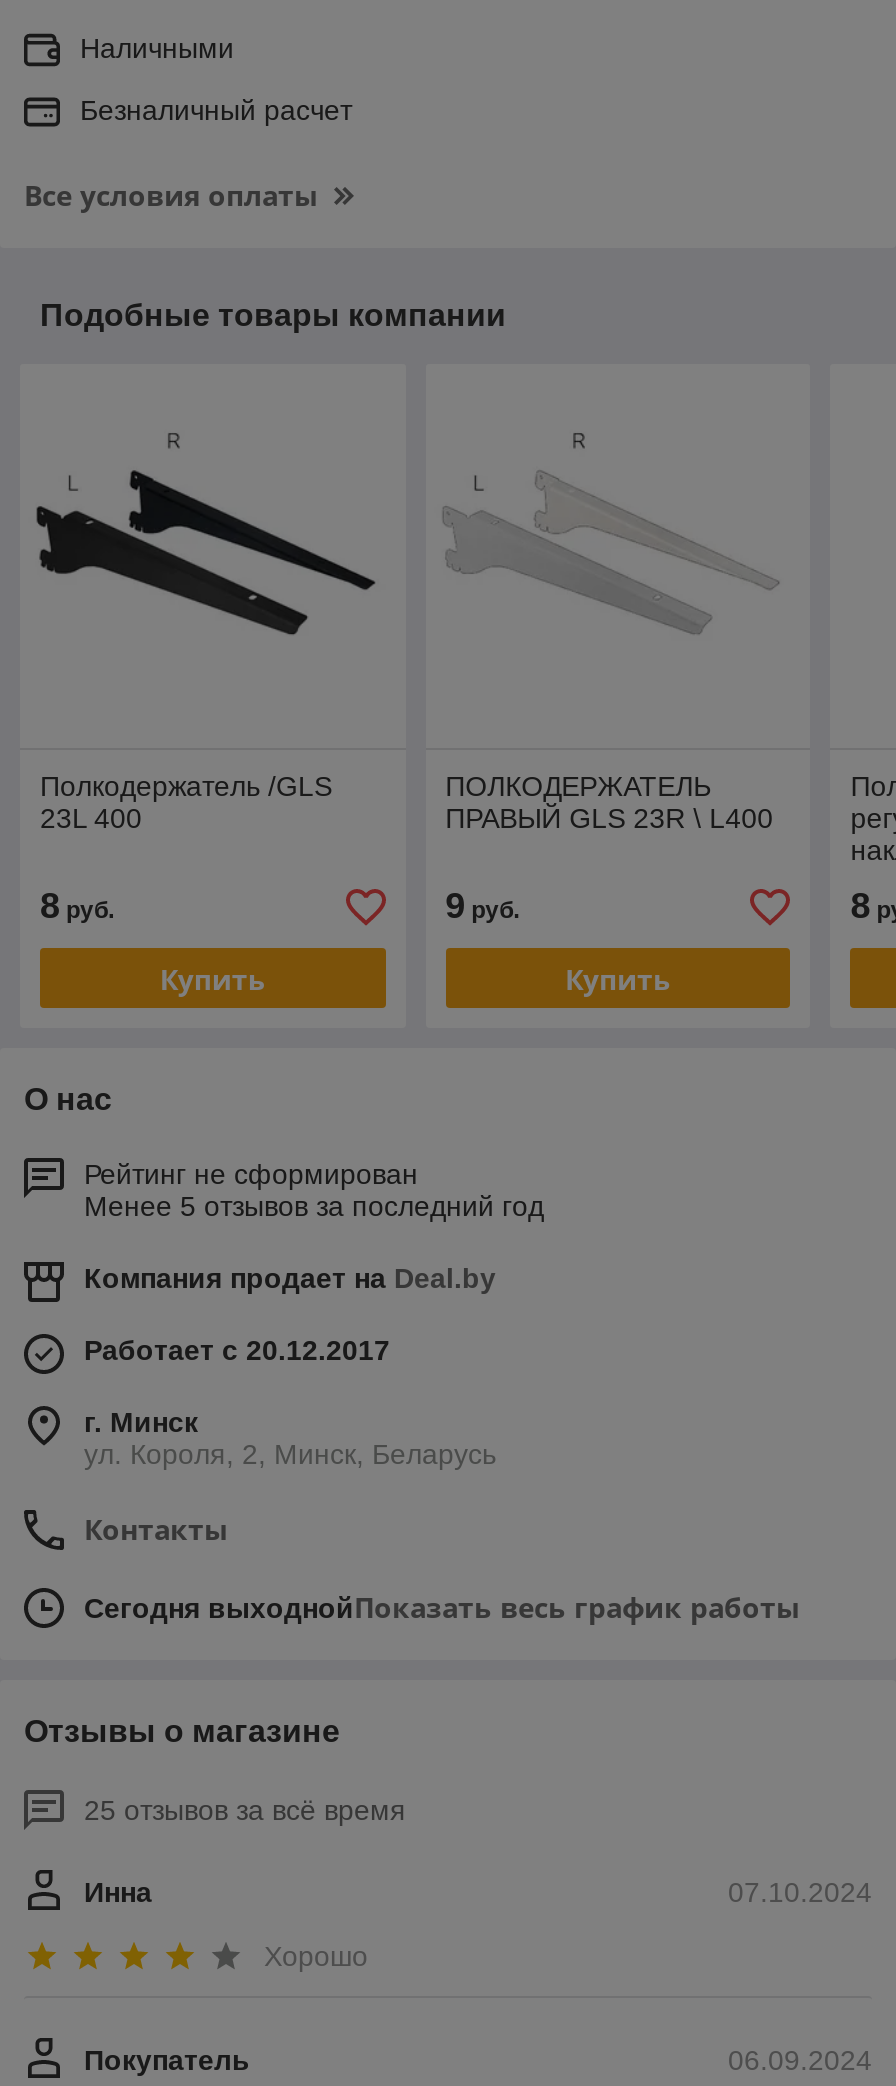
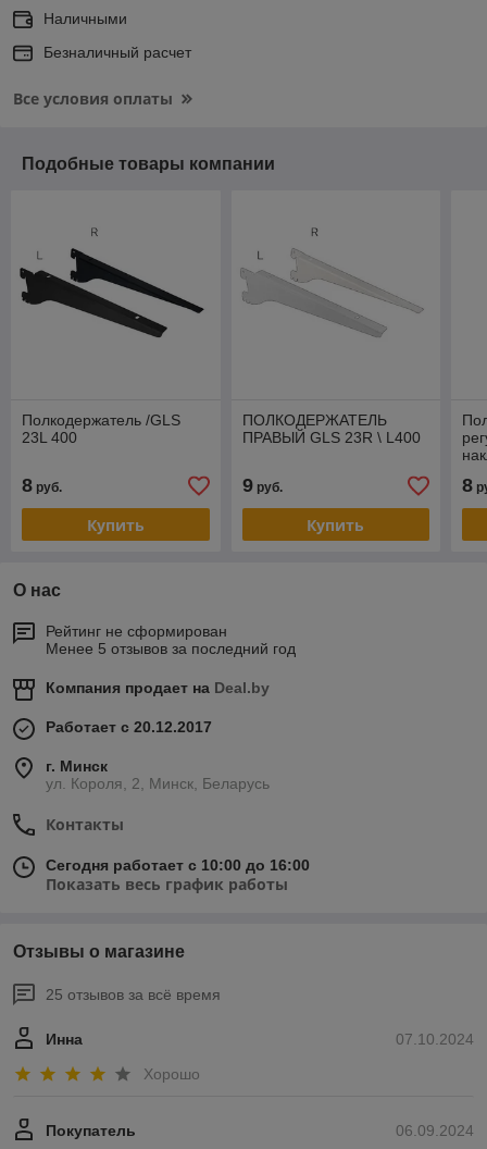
- Сегодня выходнойПоказать весь график работы
+ Сегодня работает с 10:00 до 16:00
+ Показать весь график работы
